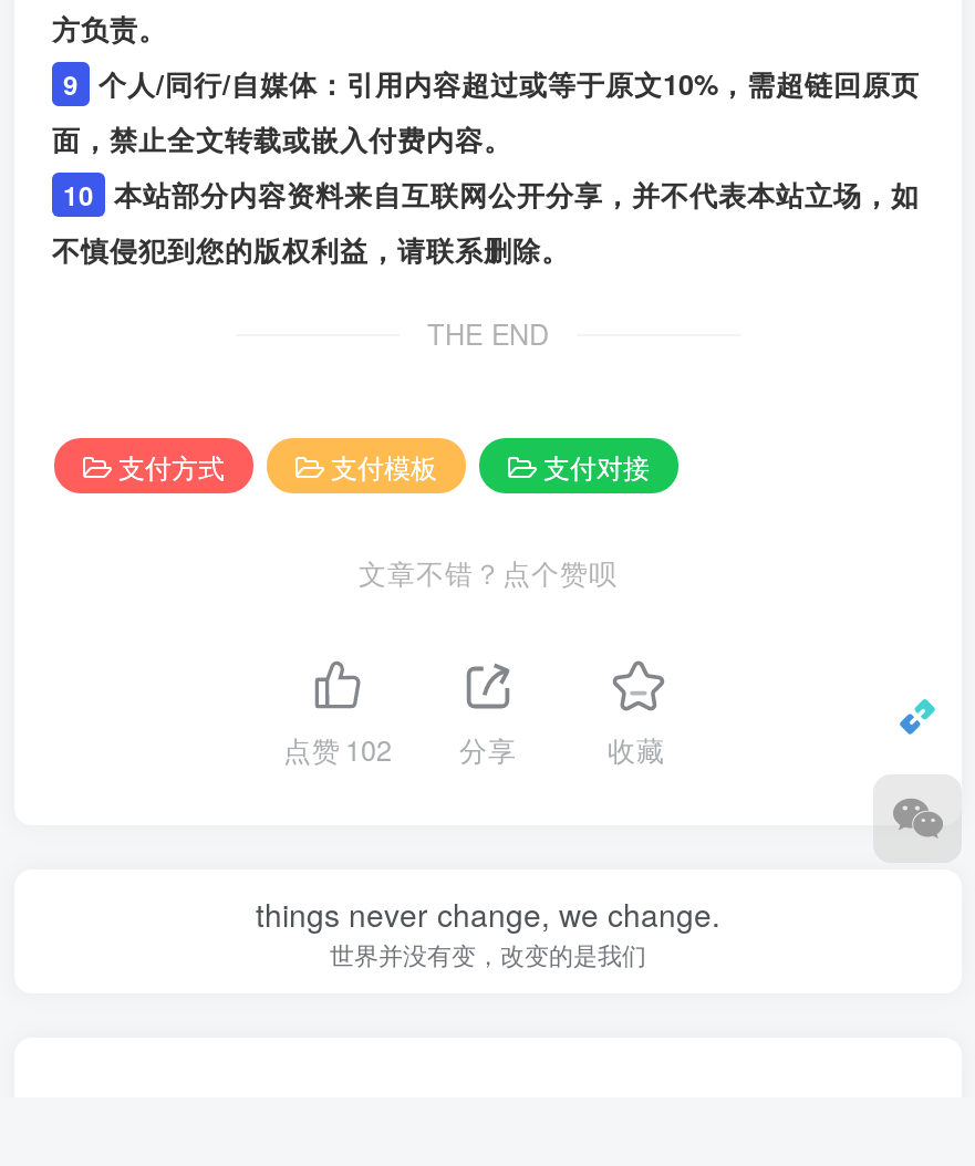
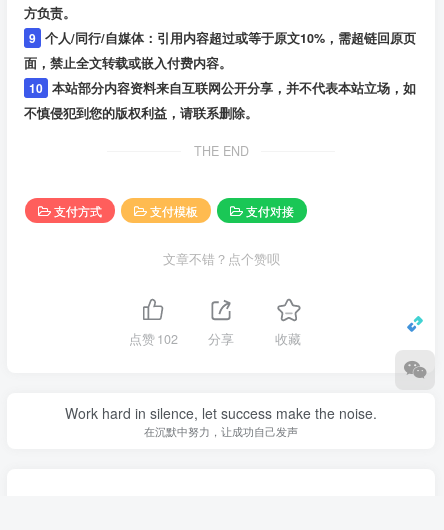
- things never change, we change.
- 世界并没有变，改变的是我们
+ Work hard in silence, let success make the noise.
+ 在沉默中努力，让成功自己发声
